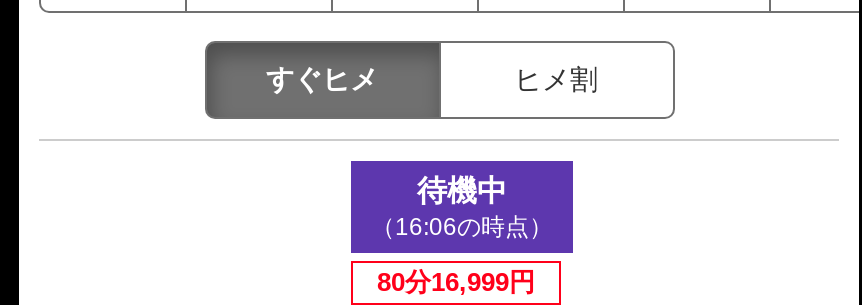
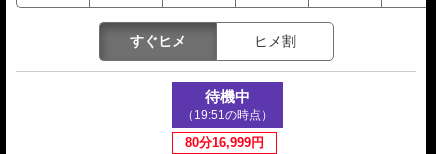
- （16:06の時点）
+ （19:51の時点）
